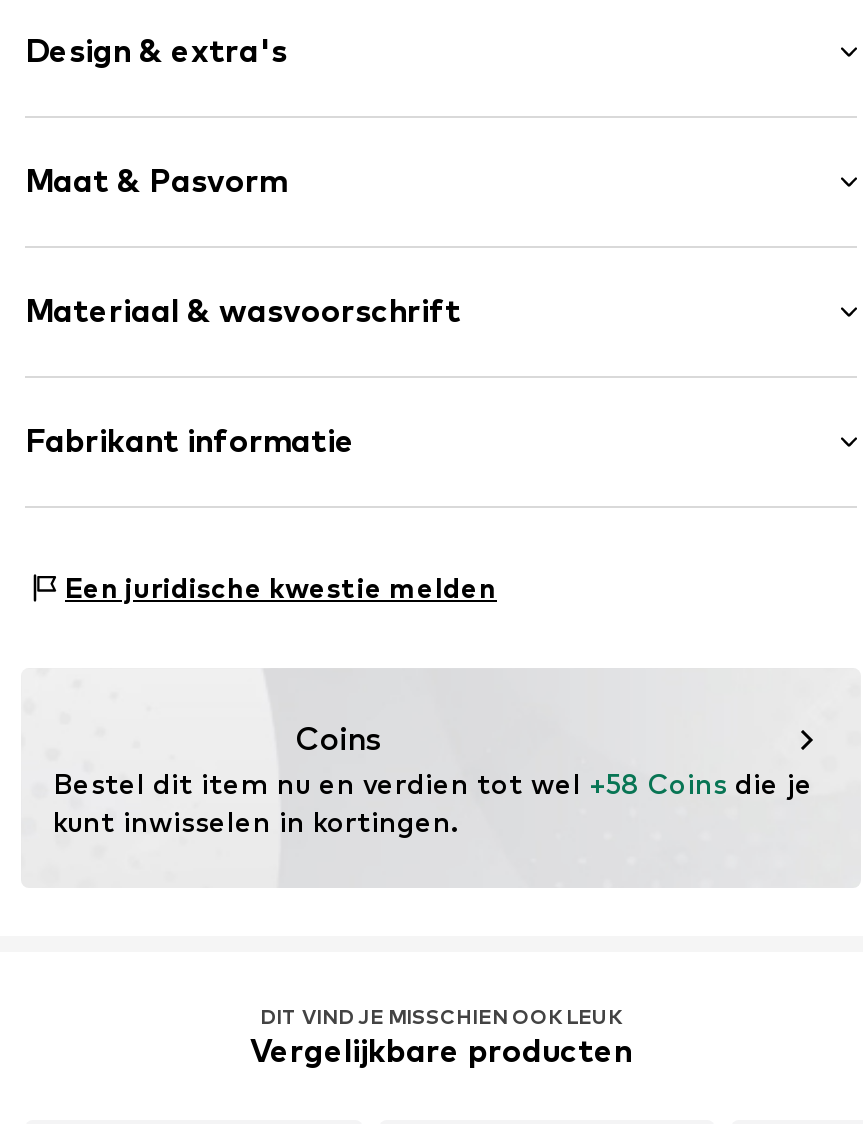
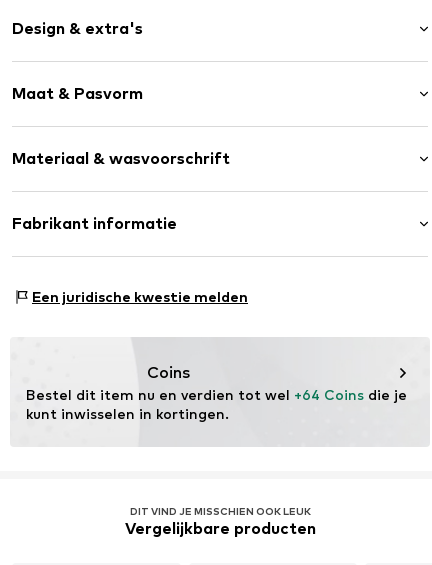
- Bestel dit item nu en verdien tot wel +58 Coins die je
+ Bestel dit item nu en verdien tot wel +64 Coins die je
